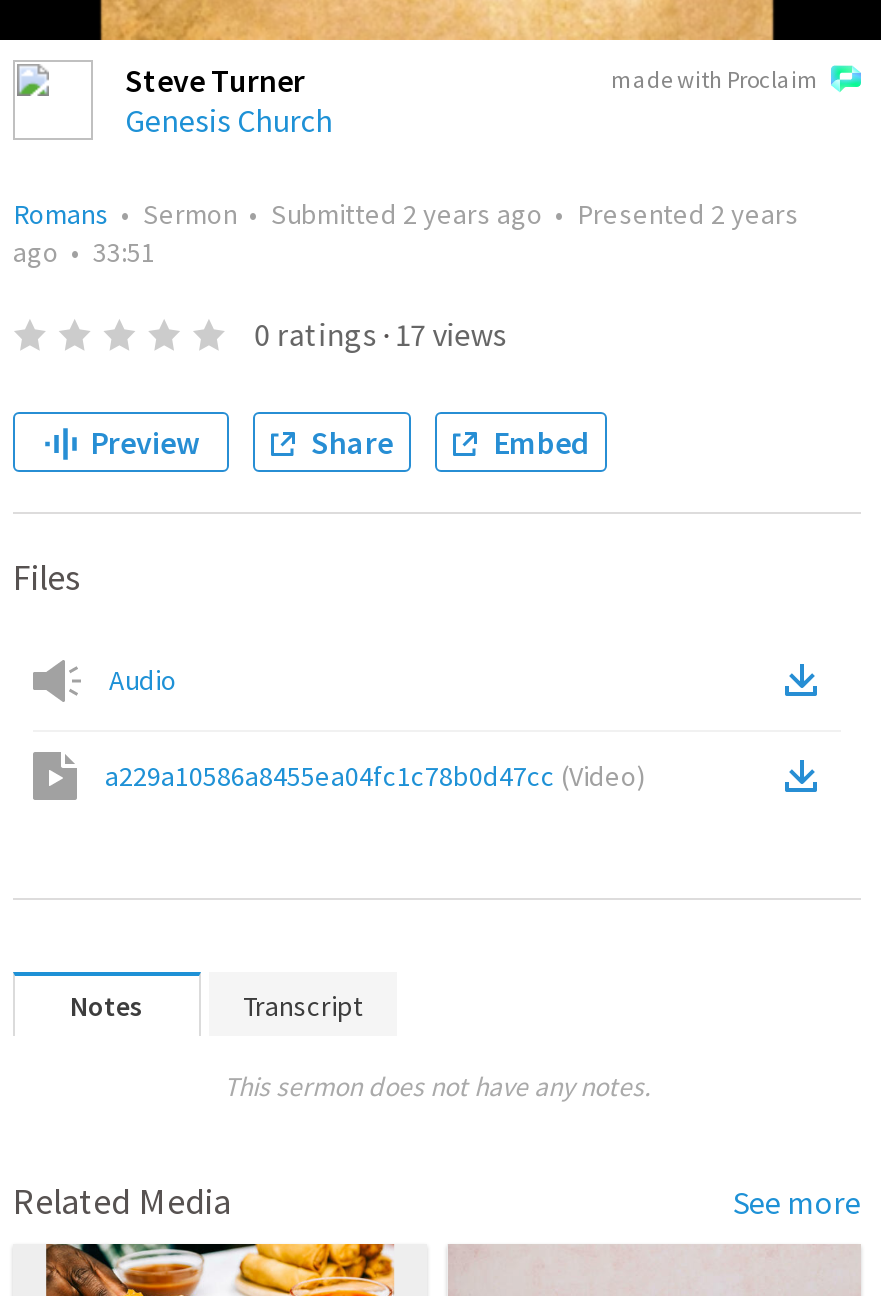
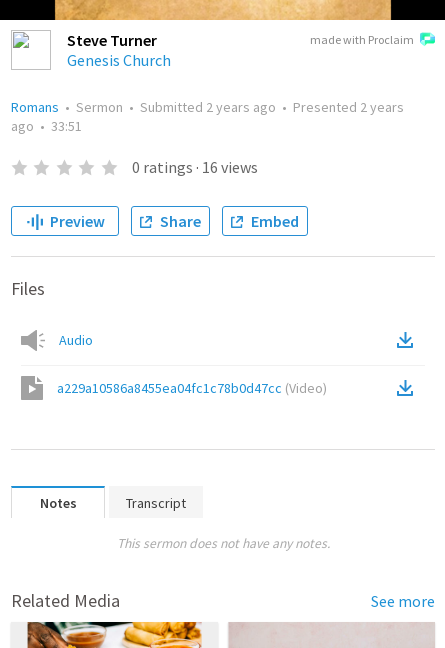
- 0 ratings · 17 views
+ 0 ratings · 16 views
